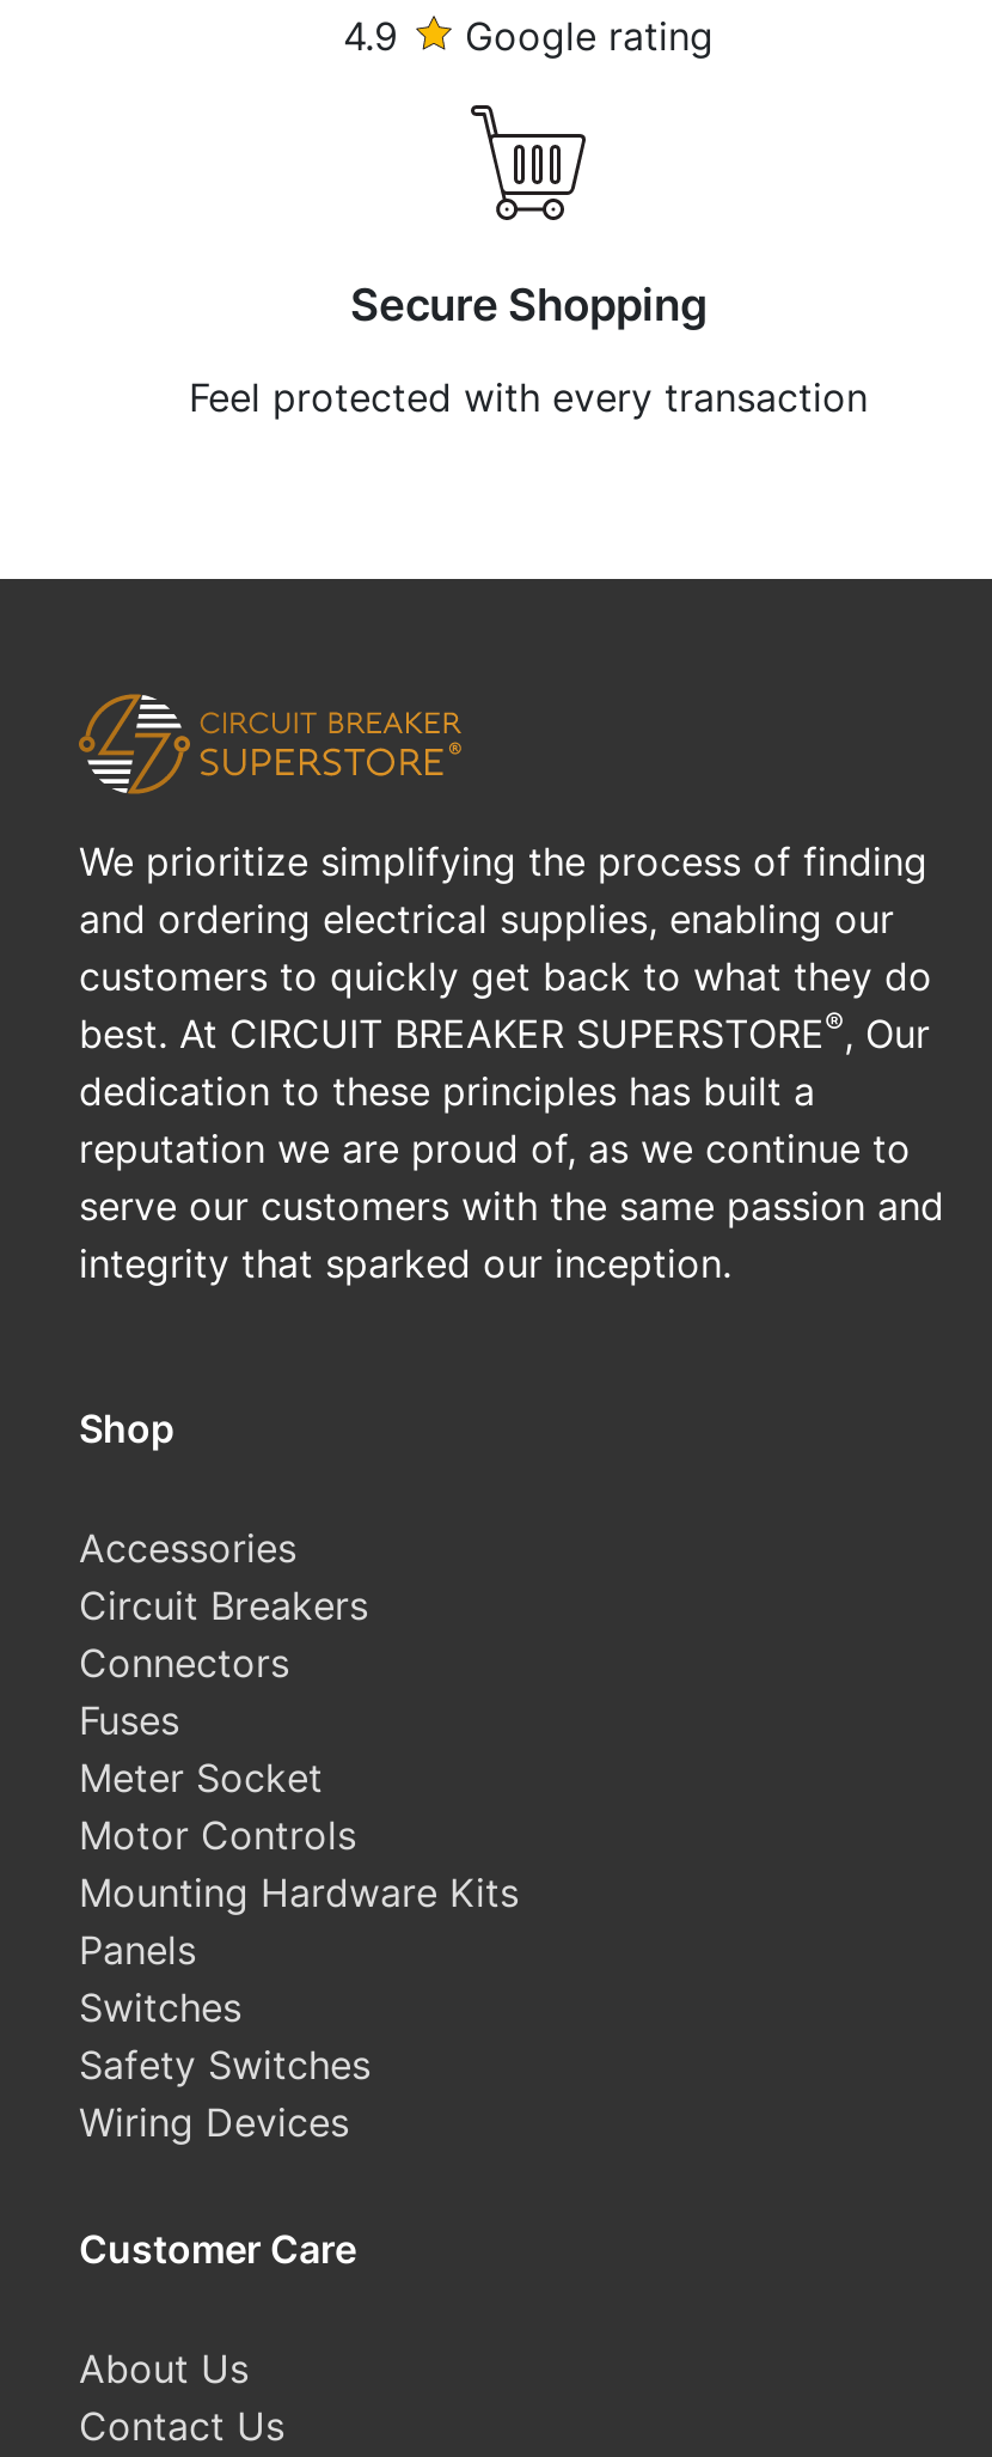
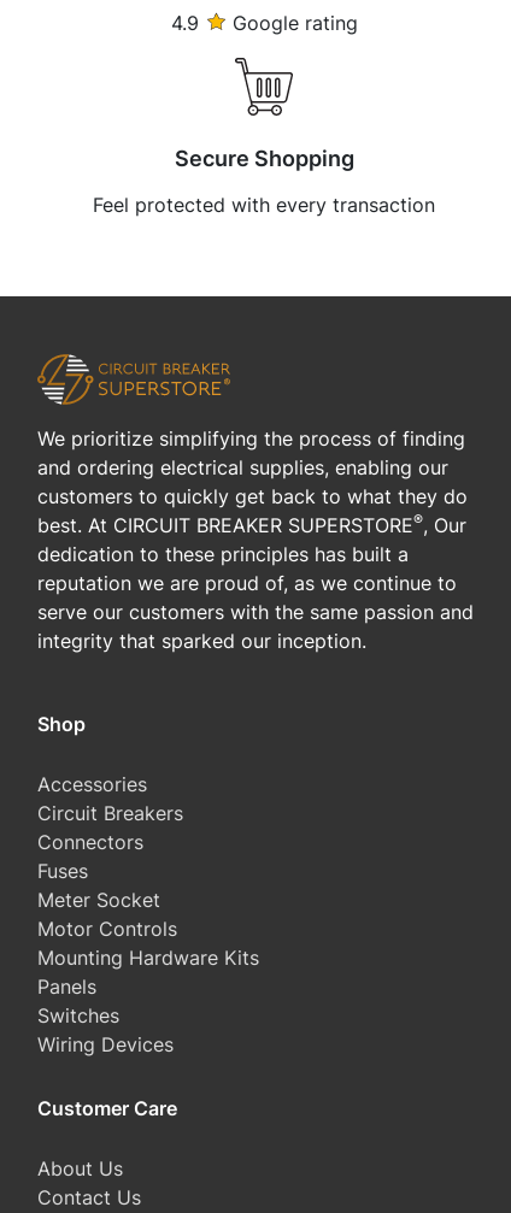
- Safety Switches
